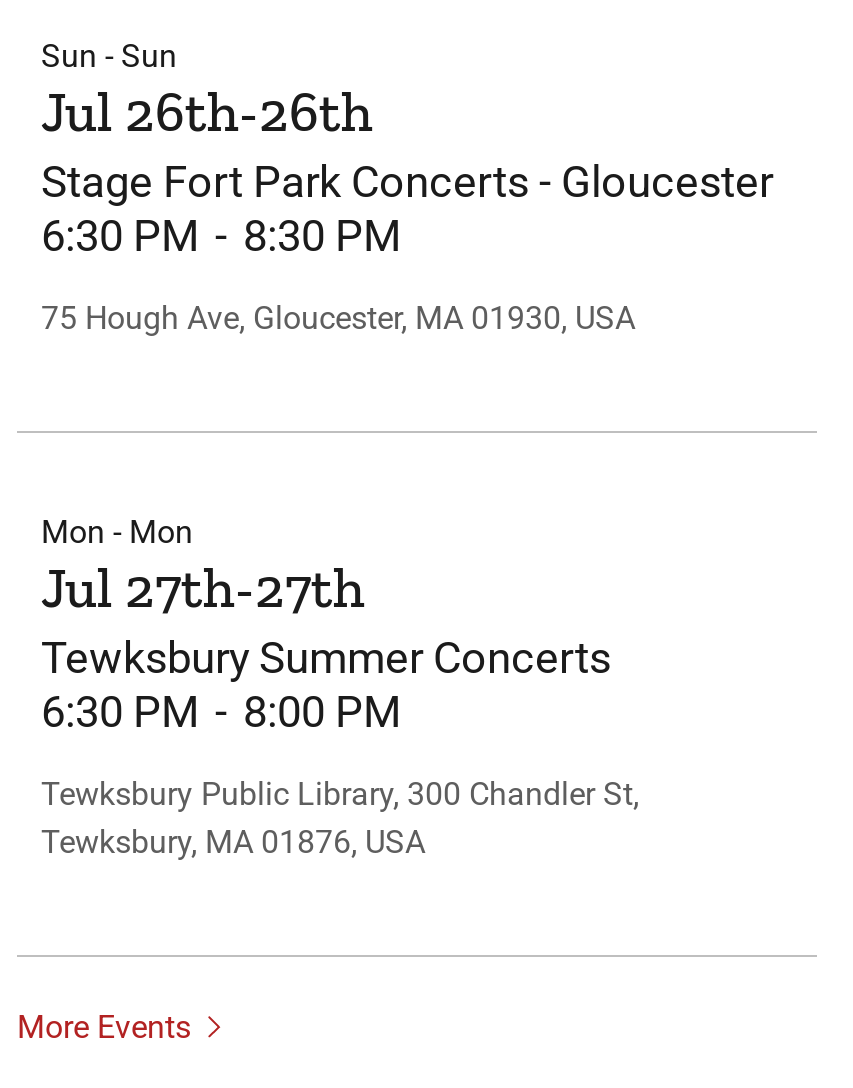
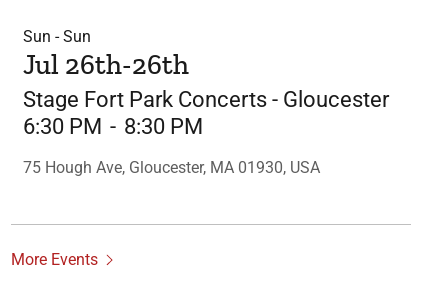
- Mon - Mon
- Jul 27th-27th
- Tewksbury Summer Concerts
- 6:30 PM - 8:00 PM
- Tewksbury Public Library, 300 Chandler St,
- Tewksbury, MA 01876, USA
